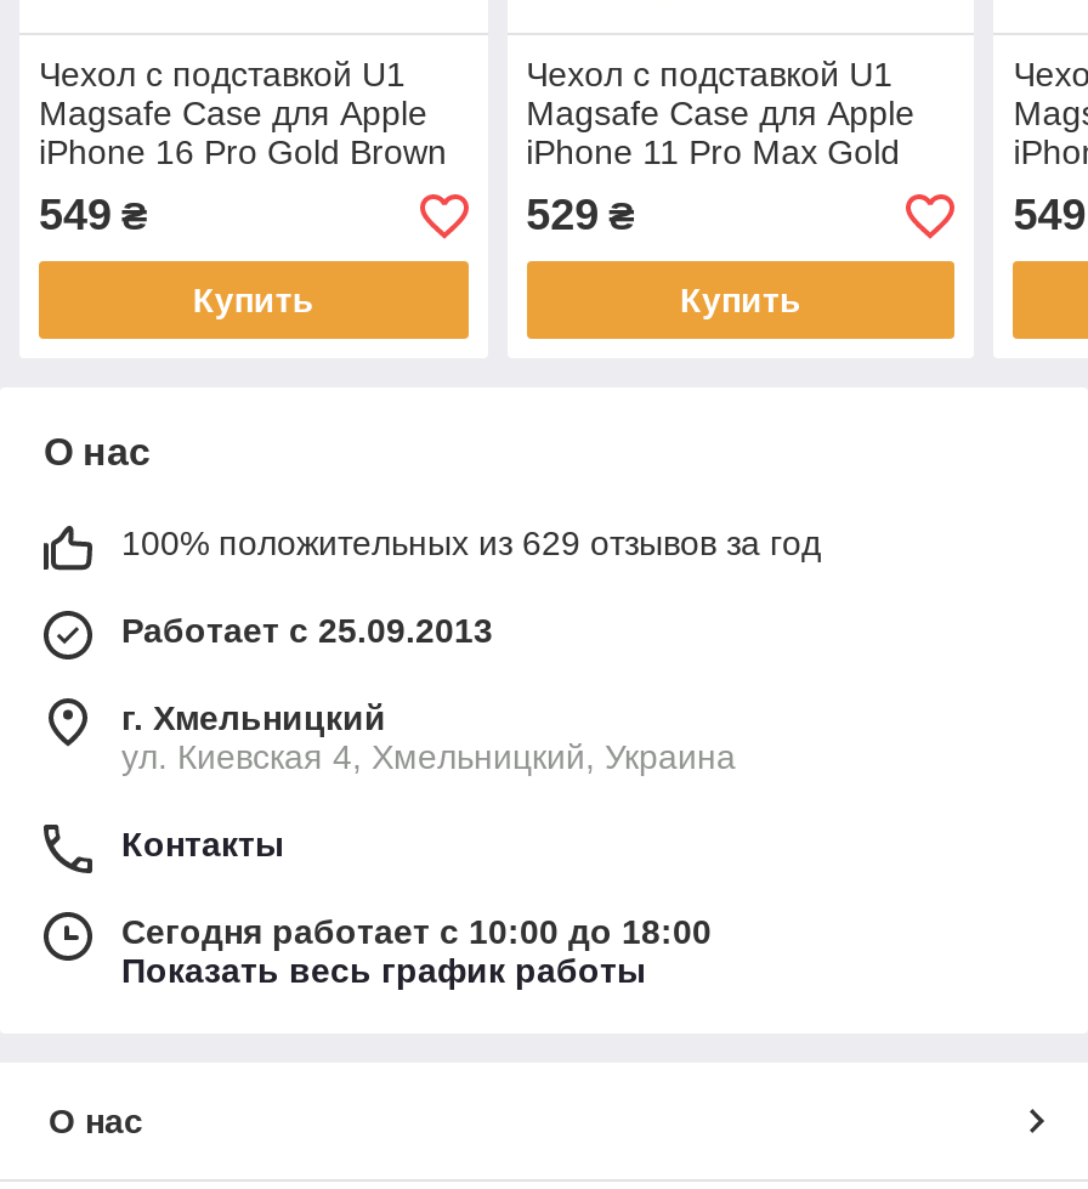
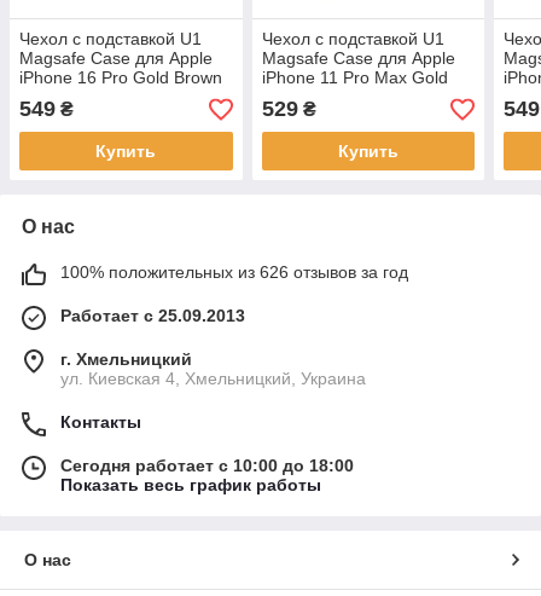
- 100% положительных из 629 отзывов за год
+ 100% положительных из 626 отзывов за год
